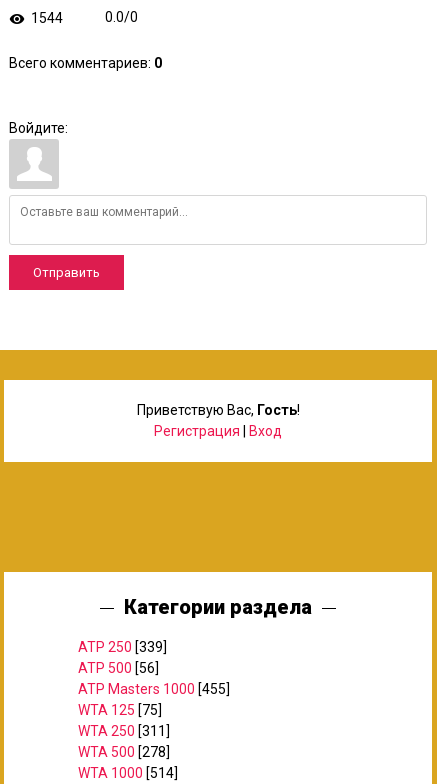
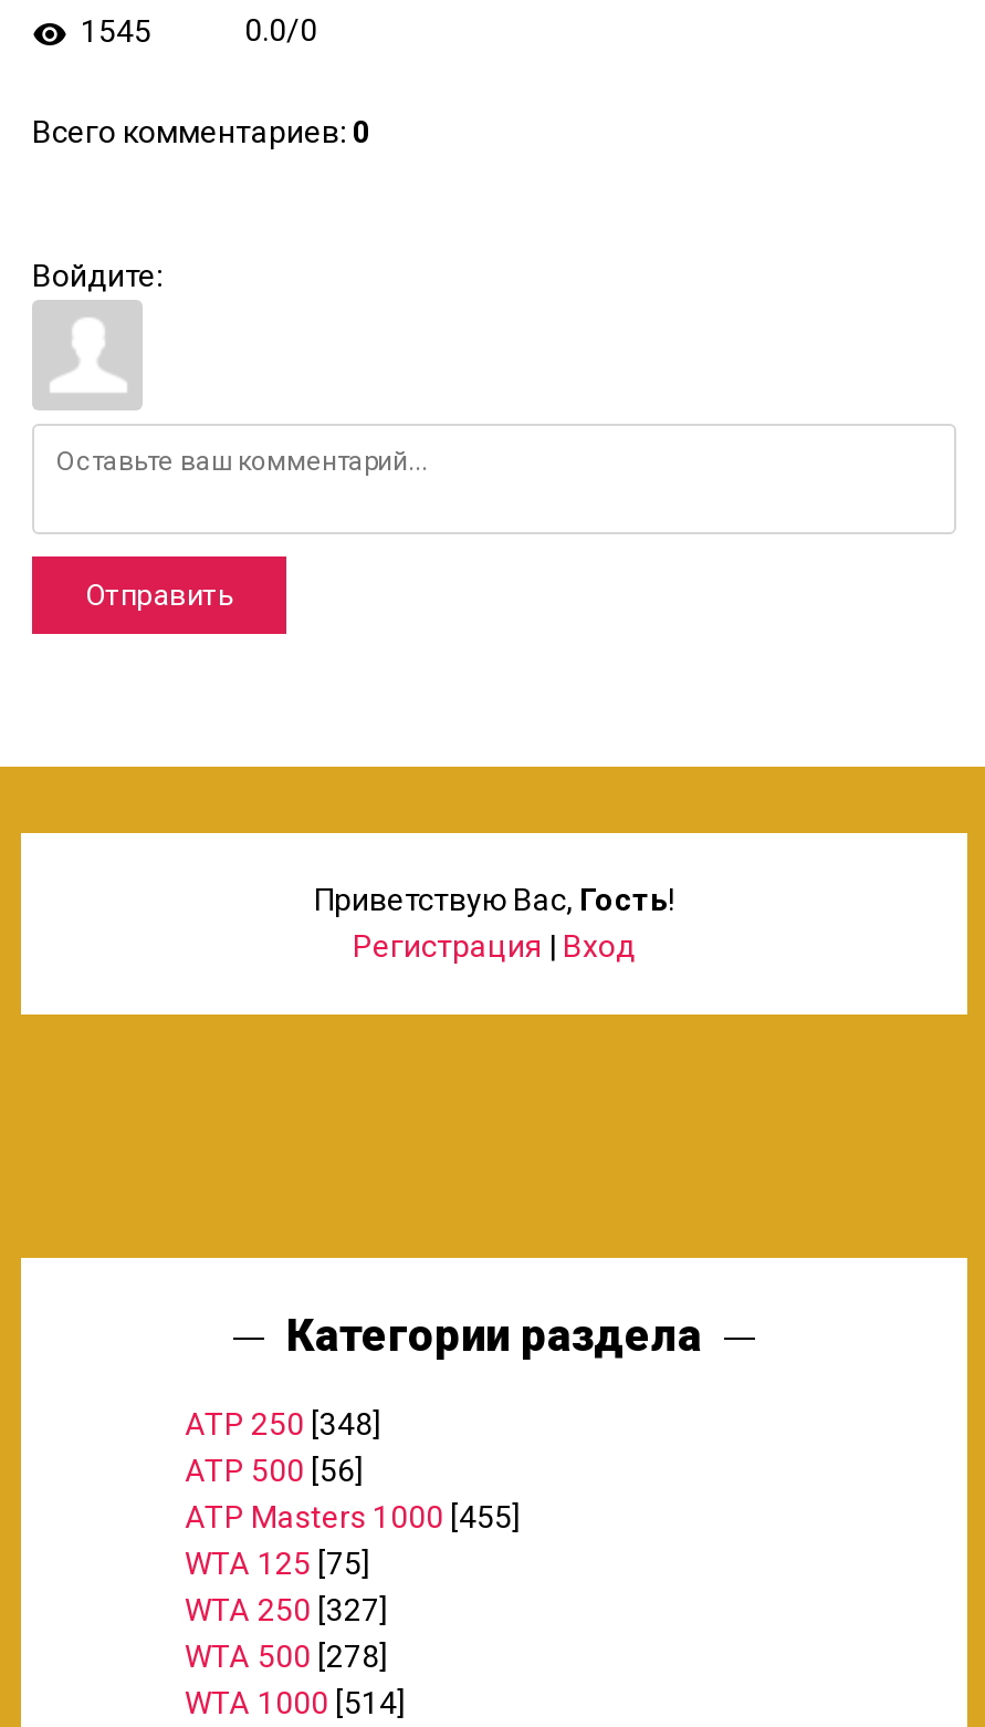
- 1544
+ 1545

- ATP 250 [339]
+ ATP 250 [348]

- WTA 250 [311]
+ WTA 250 [327]
